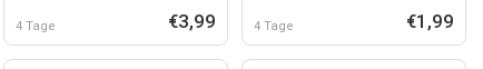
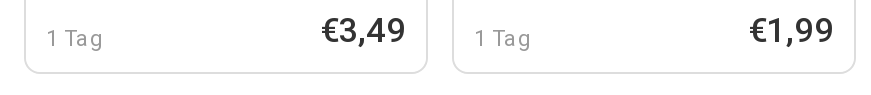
- 4 Tage
- €3,99
+ 1 Tag
+ €3,49

- 4 Tage
+ 1 Tag
